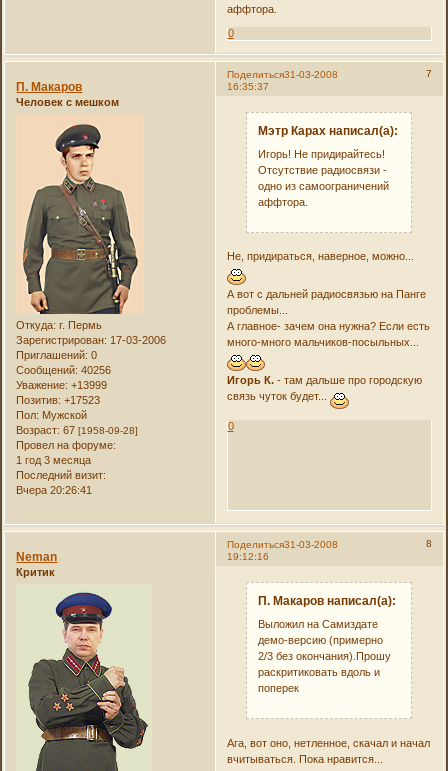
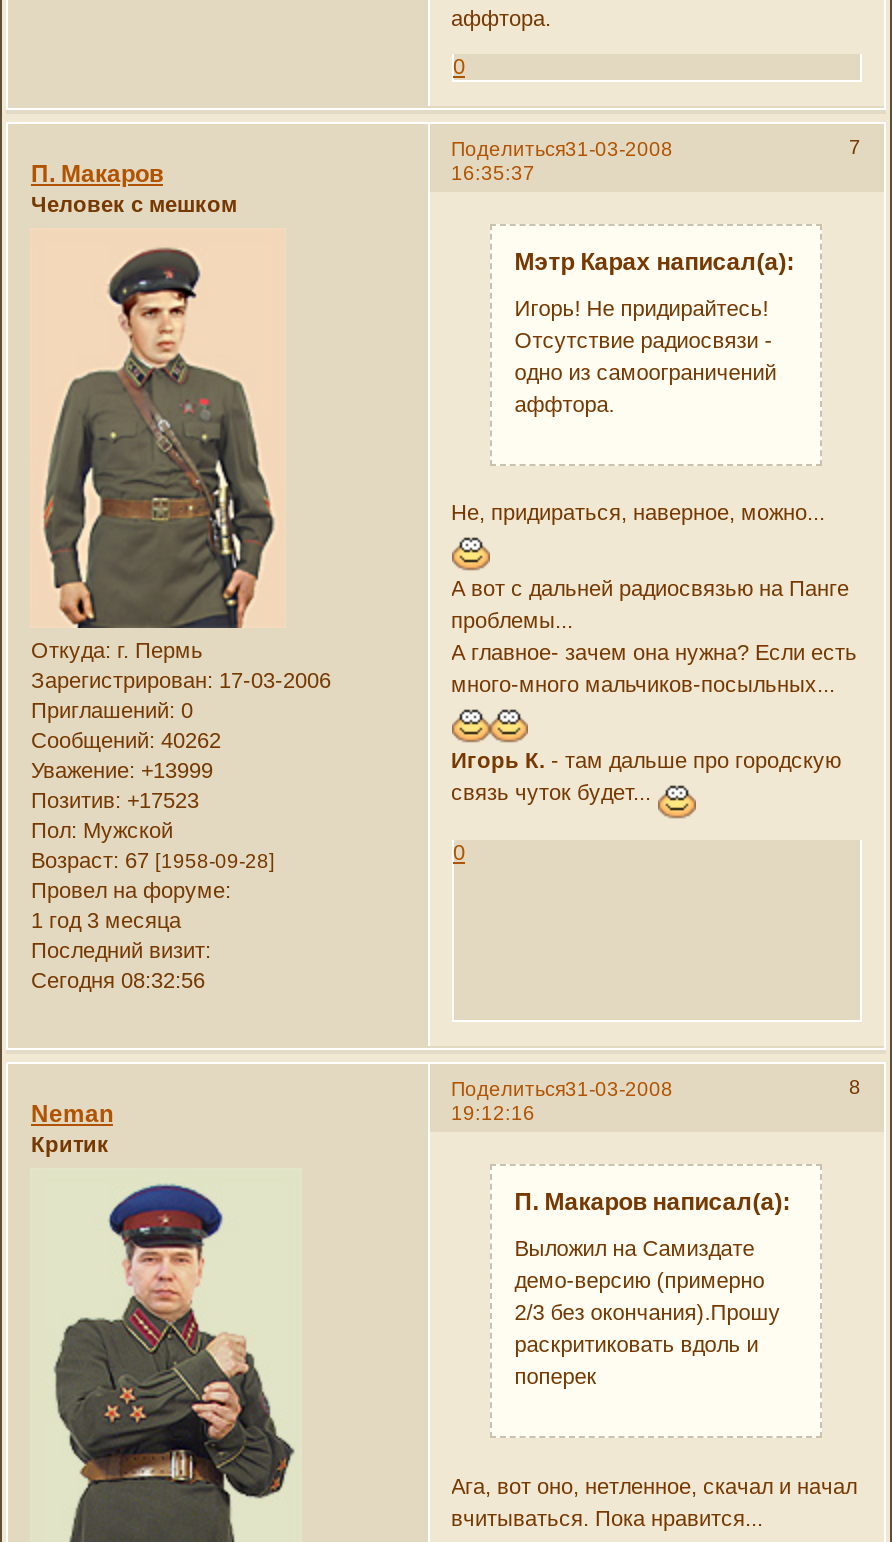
- Сообщений: 40256
+ Сообщений: 40262

- Вчера 20:26:41
+ Сегодня 08:32:56
